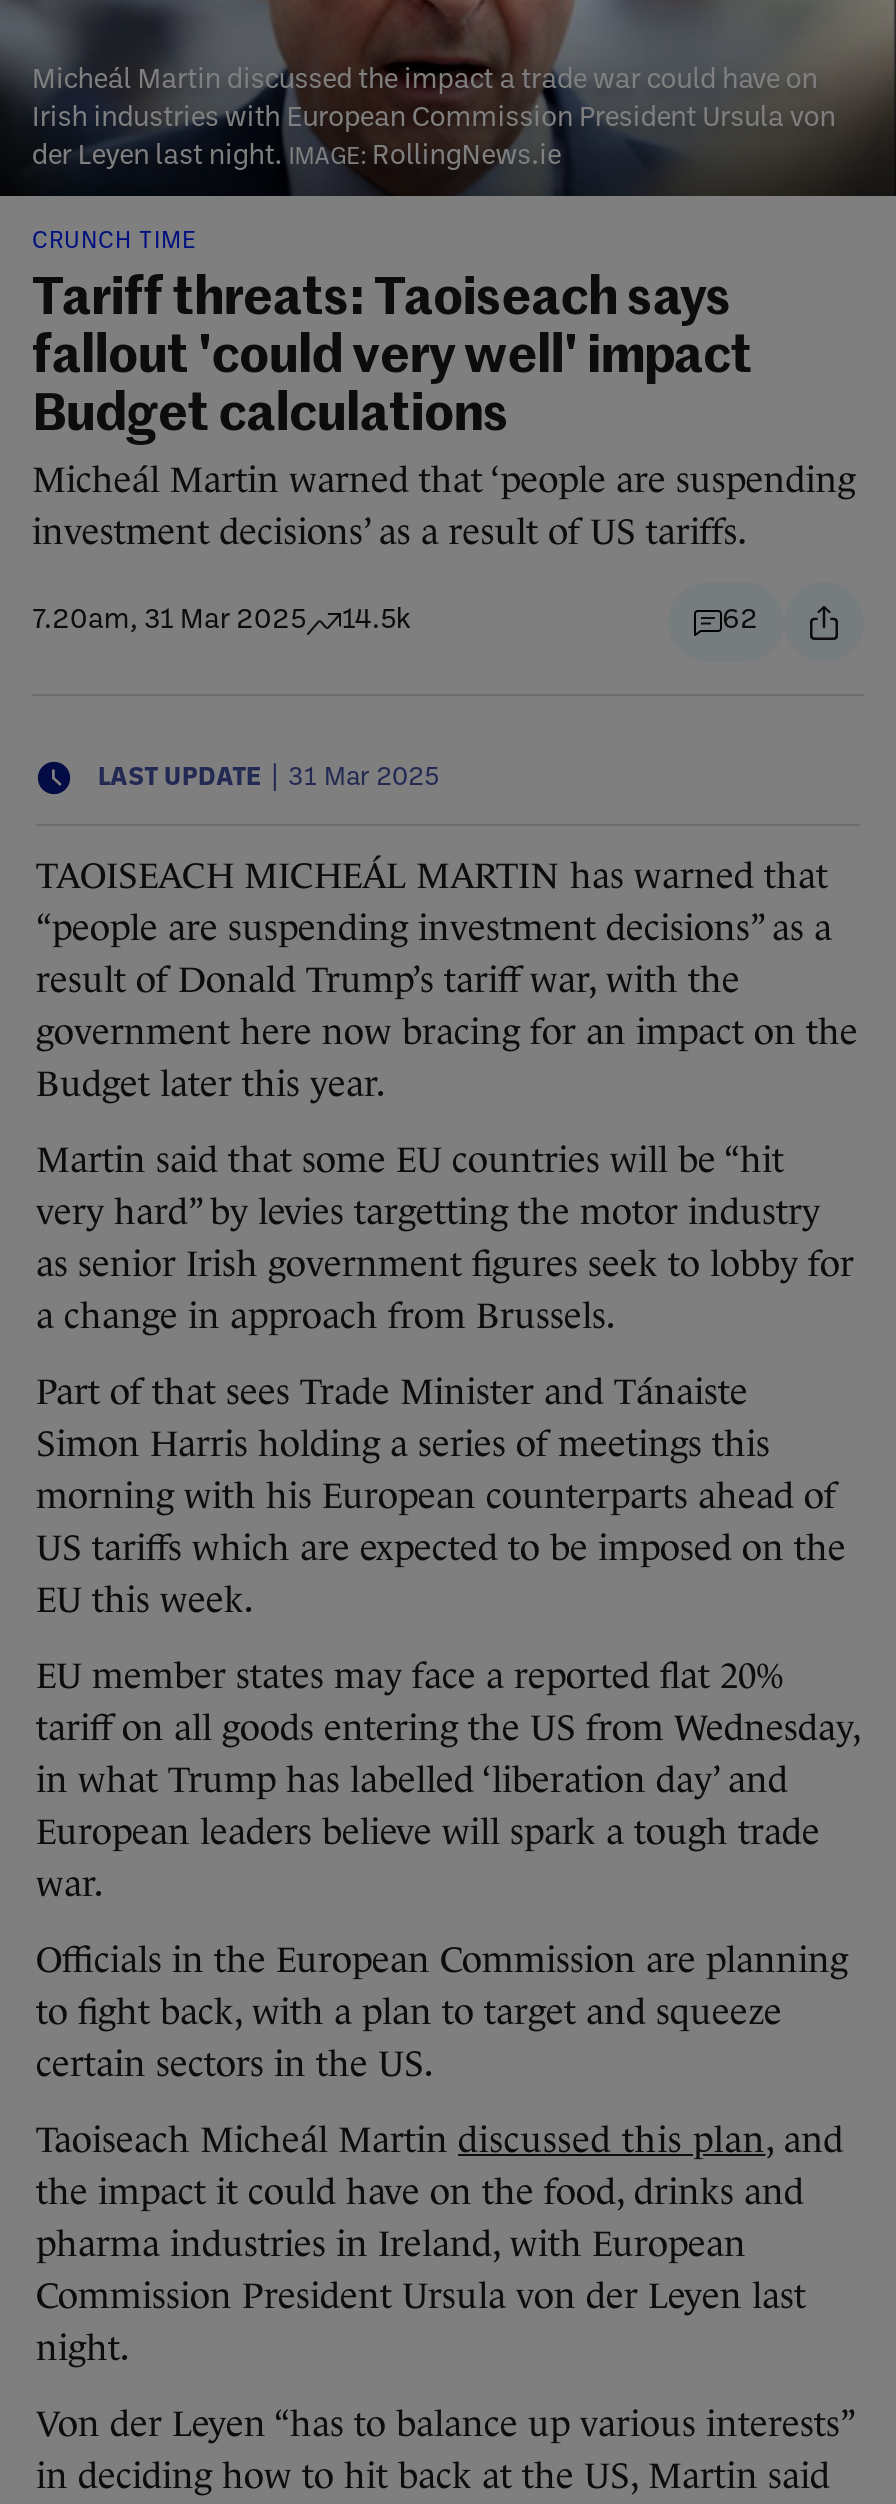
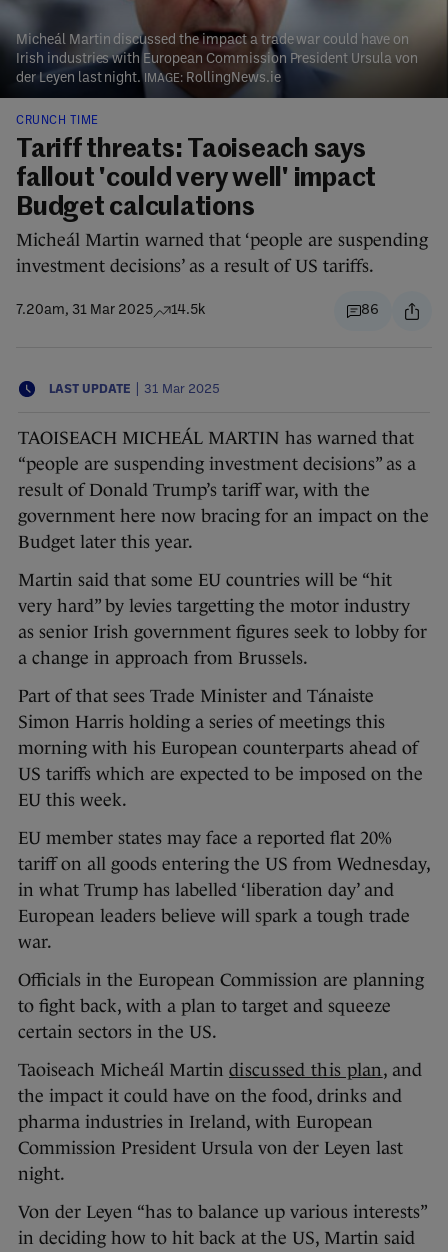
- 62
+ 86
